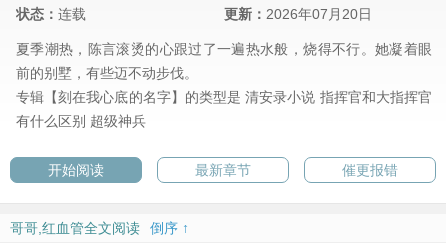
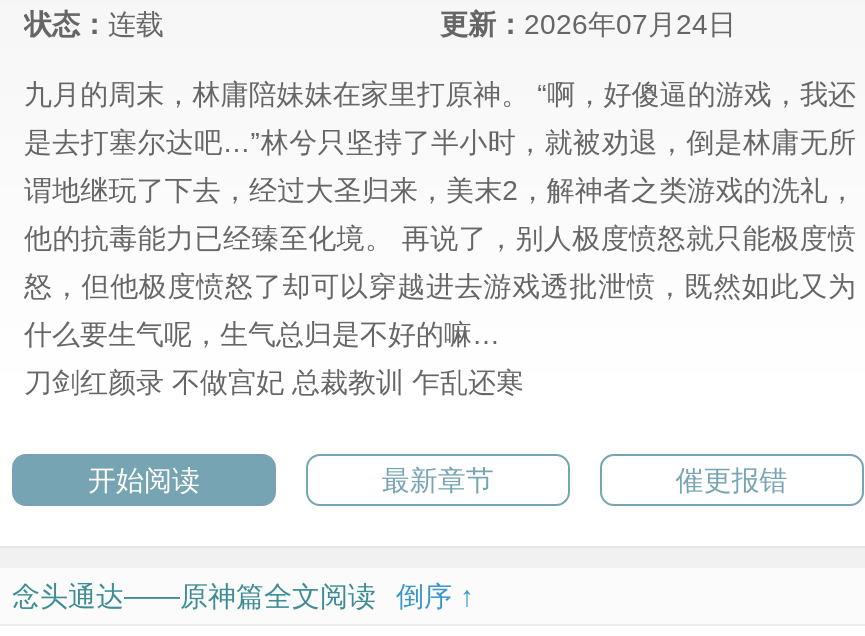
- 更新：2026年07月20日
- 夏季潮热，陈言滚烫的心跟过了一遍热水般，烧得不行。她凝着眼
- 前的别墅，有些迈不动步伐。
- 专辑【刻在我心底的名字】的类型是 清安录小说 指挥官和大指挥官
- 有什么区别 超级神兵
+ 更新：2026年07月24日
+ 九月的周末，林庸陪妹妹在家里打原神。 “啊，好傻逼的游戏，我还
+ 是去打塞尔达吧…”林兮只坚持了半小时，就被劝退，倒是林庸无所
+ 谓地继玩了下去，经过大圣归来，美末2，解神者之类游戏的洗礼，
+ 他的抗毒能力已经臻至化境。 再说了，别人极度愤怒就只能极度愤
+ 怒，但他极度愤怒了却可以穿越进去游戏透批泄愤，既然如此又为
+ 什么要生气呢，生气总归是不好的嘛…
+ 刀剑红颜录 不做宫妃 总裁教训 乍乱还寒

- 哥哥,红血管全文阅读
+ 念头通达——原神篇全文阅读
